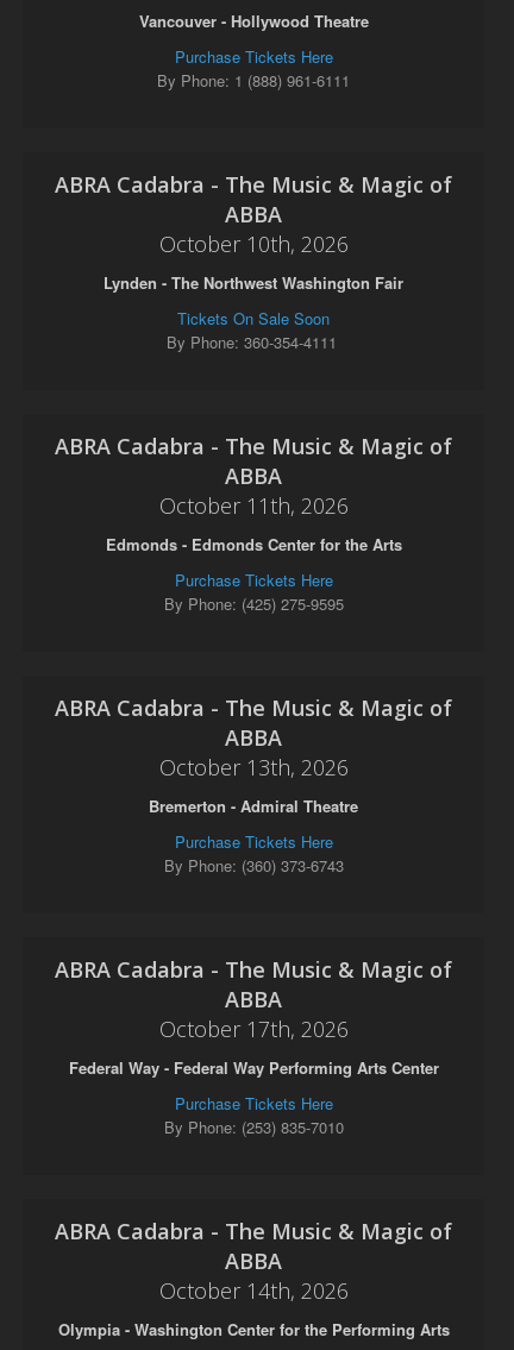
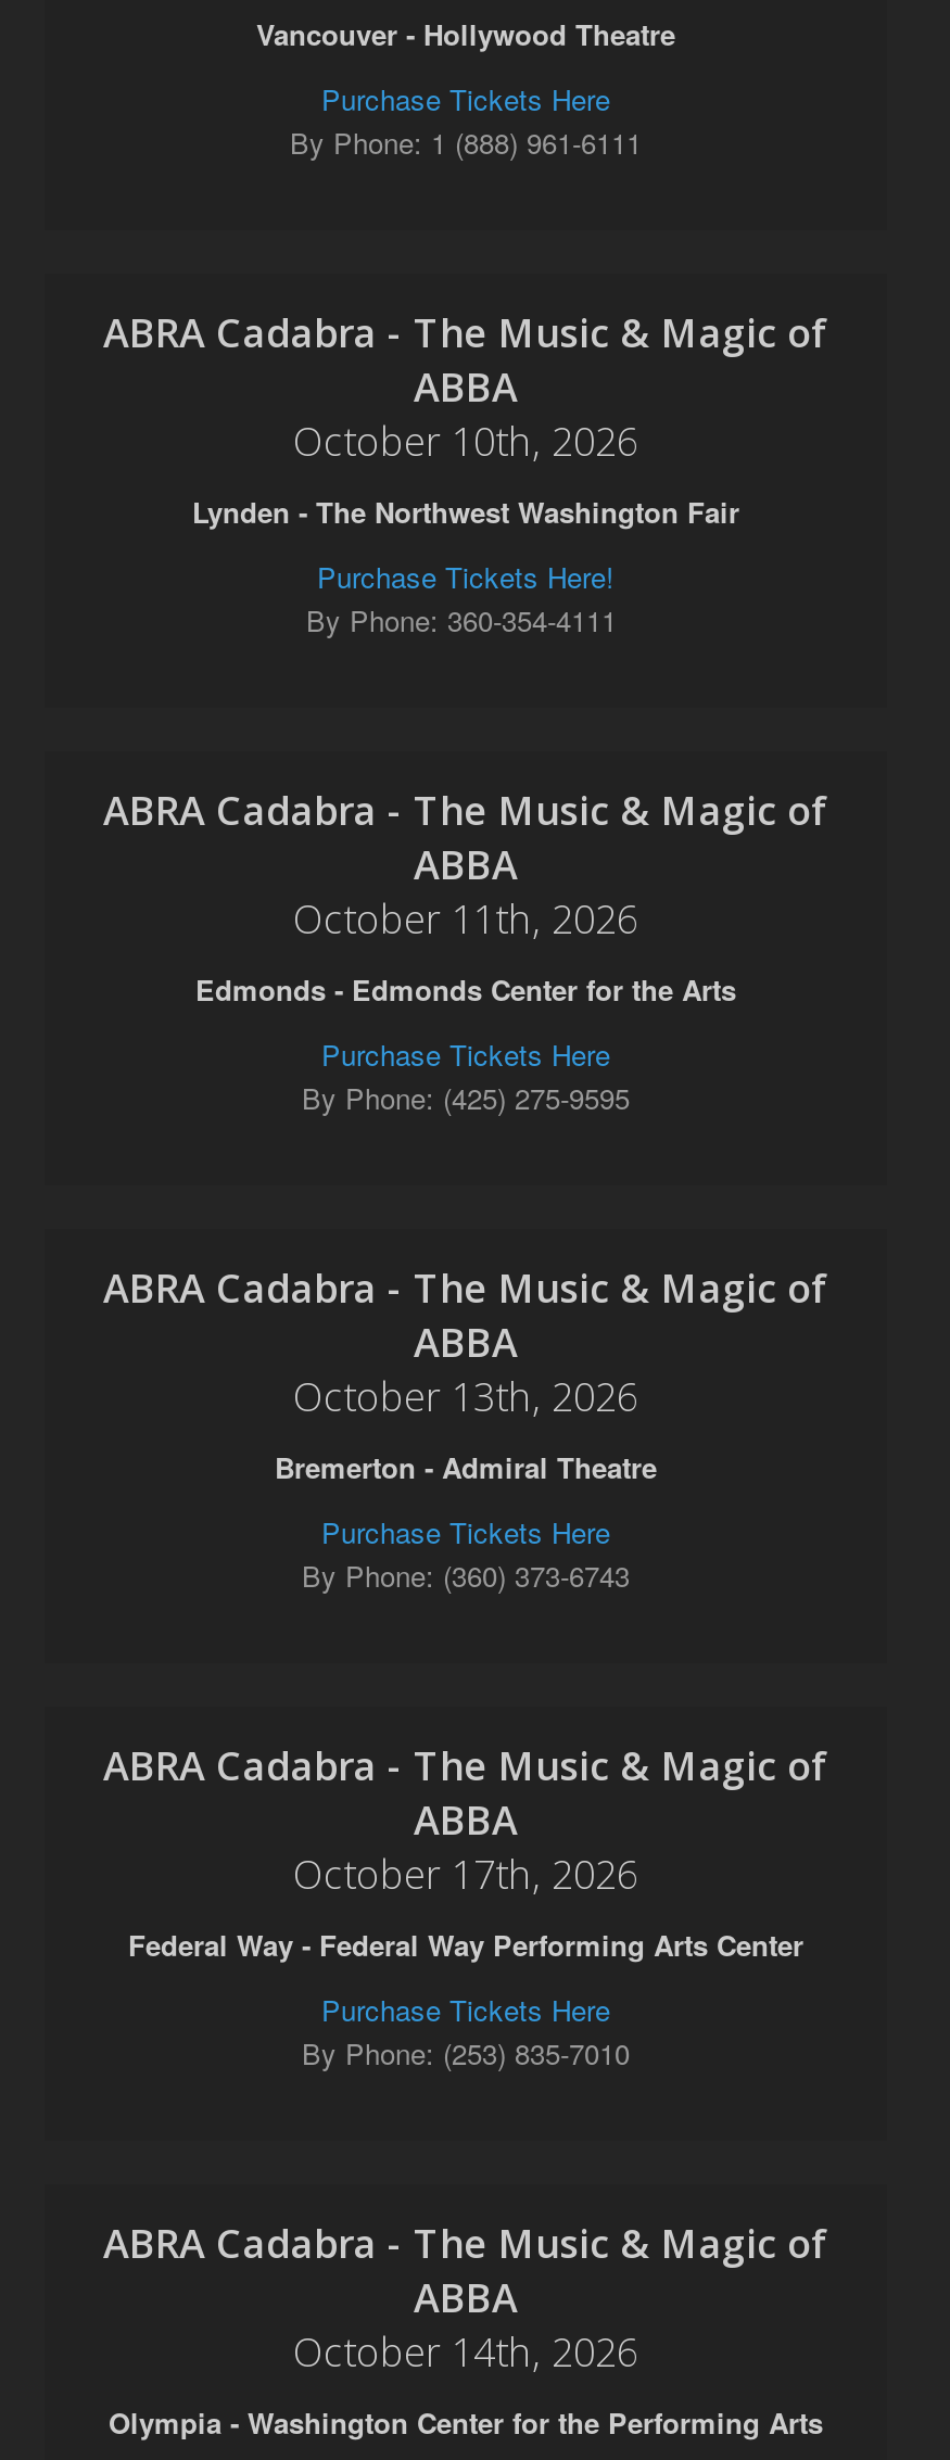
- Tickets On Sale Soon
+ Purchase Tickets Here!
